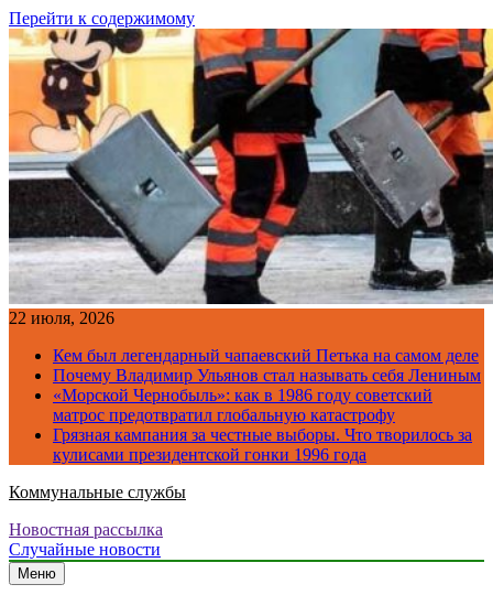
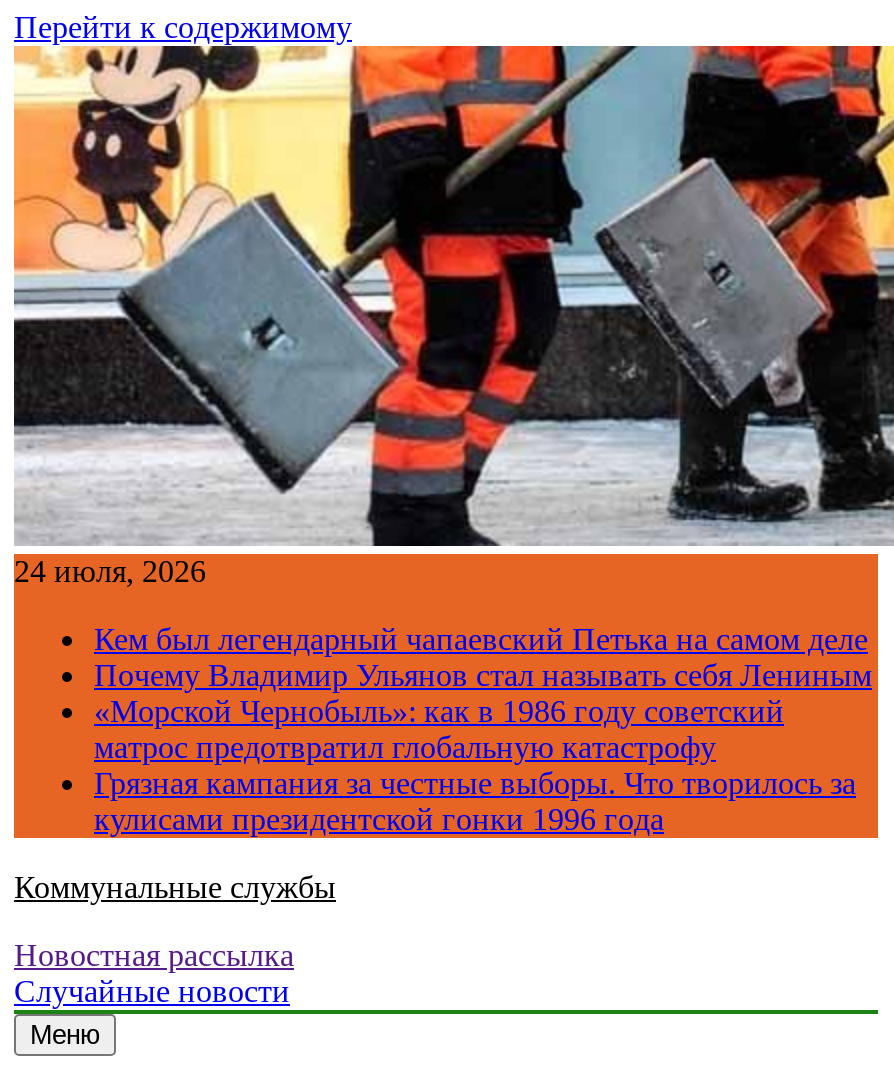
- 22 июля, 2026
+ 24 июля, 2026
